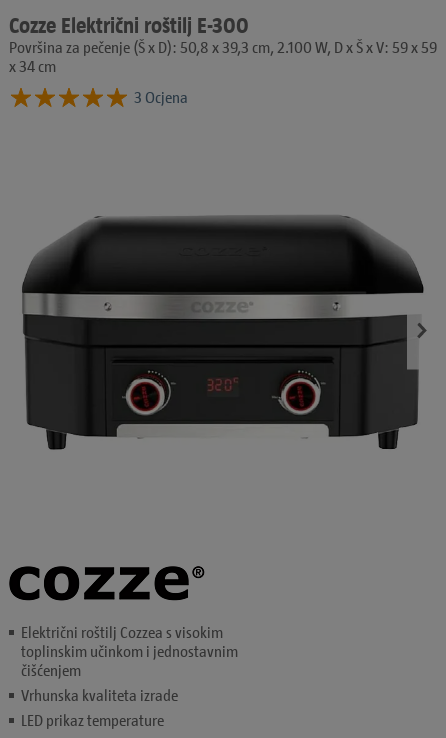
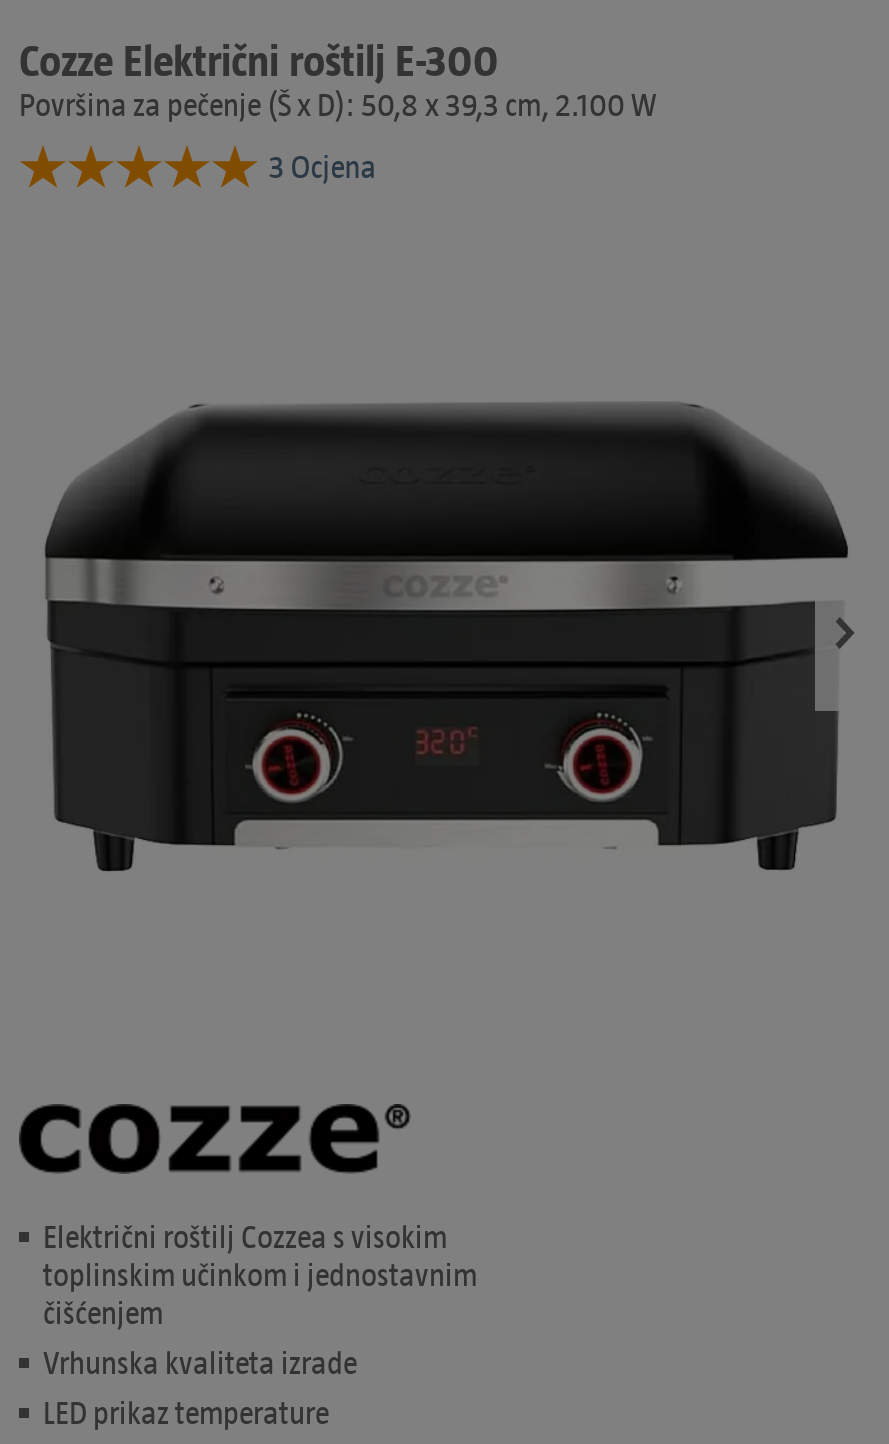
- Površina za pečenje (Š x D): 50,8 x 39,3 cm, 2.100 W, D x Š x V: 59 x 59
- x 34 cm
+ Površina za pečenje (Š x D): 50,8 x 39,3 cm, 2.100 W
